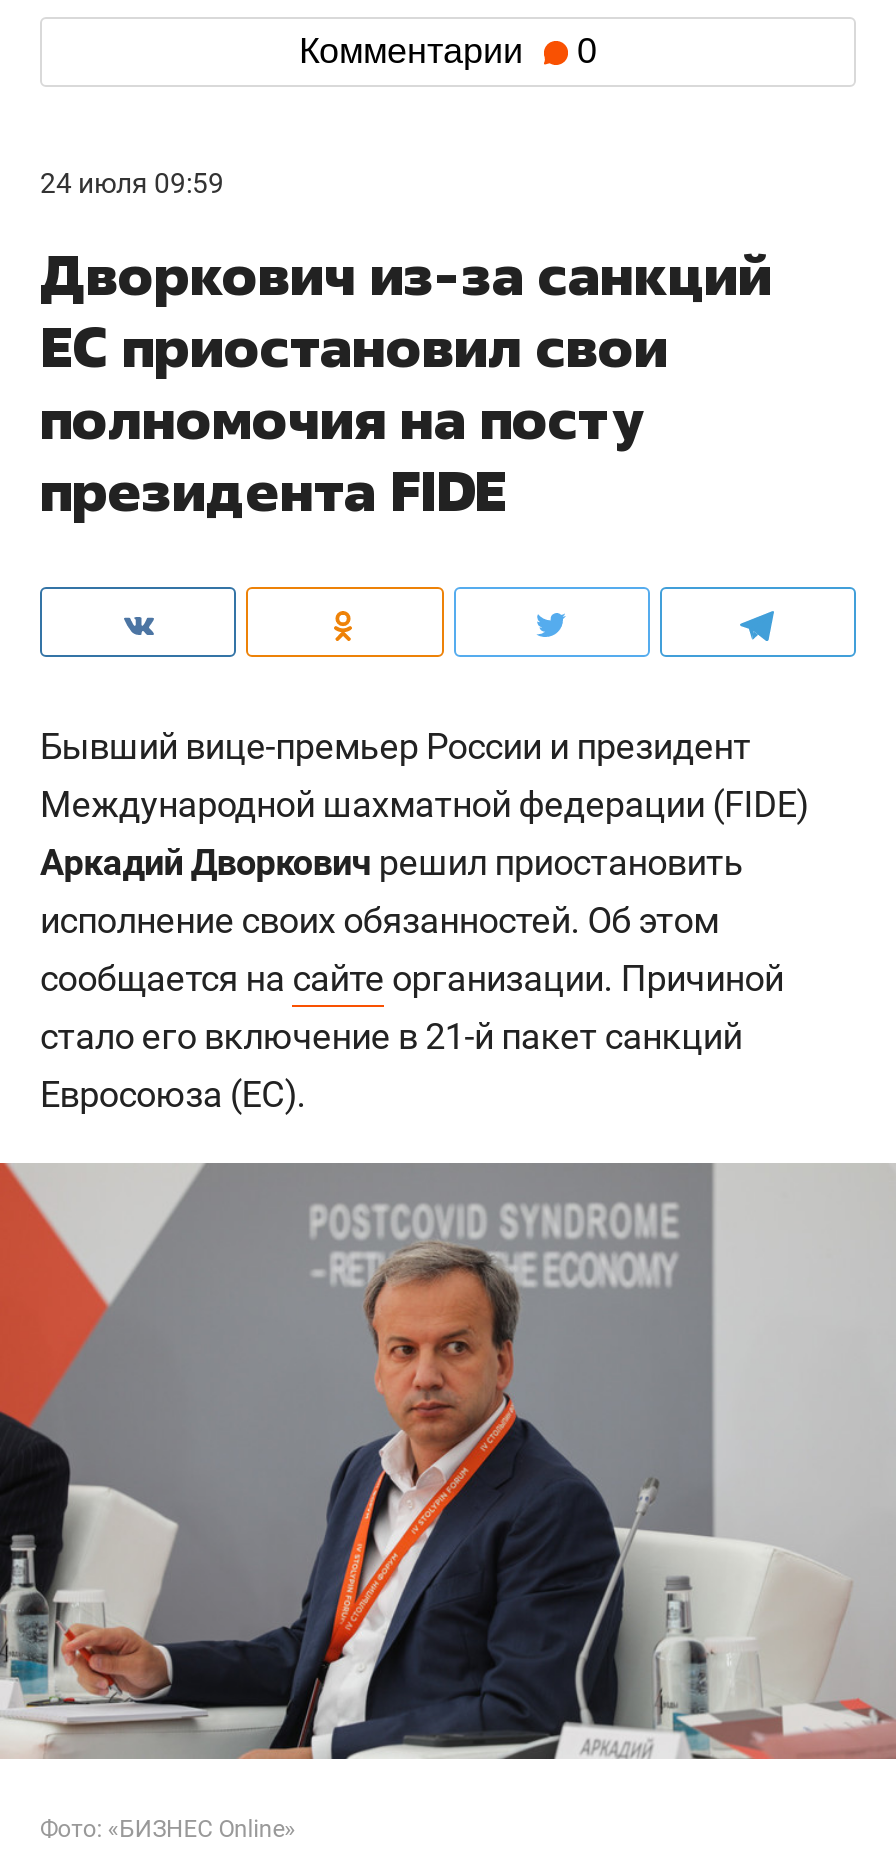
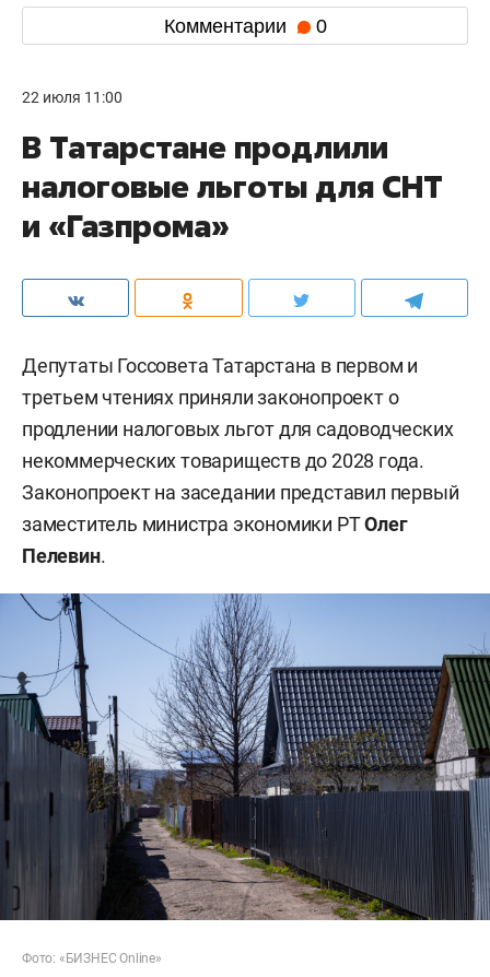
- 24 июля 09:59
+ 22 июля 11:00

- Дворкович из-за санкций
- ЕС приостановил свои
- полномочия на посту
- президента FIDE
+ В Татарстане продлили
+ налоговые льготы для СНТ
+ и «Газпрома»

- Бывший вице-премьер России и президент
- Международной шахматной федерации (FIDE)
- Аркадий Дворкович решил приостановить
- исполнение своих обязанностей. Об этом
- сообщается на сайте организации. Причиной
- стало его включение в 21-й пакет санкций
- Евросоюза (ЕС).
+ Депутаты Госсовета Татарстана в первом и
+ третьем чтениях приняли законопроект о
+ продлении налоговых льгот для садоводческих
+ некоммерческих товариществ до 2028 года.
+ Законопроект на заседании представил первый
+ заместитель министра экономики РТ Олег
+ Пелевин.

- [image]
+ [image]
